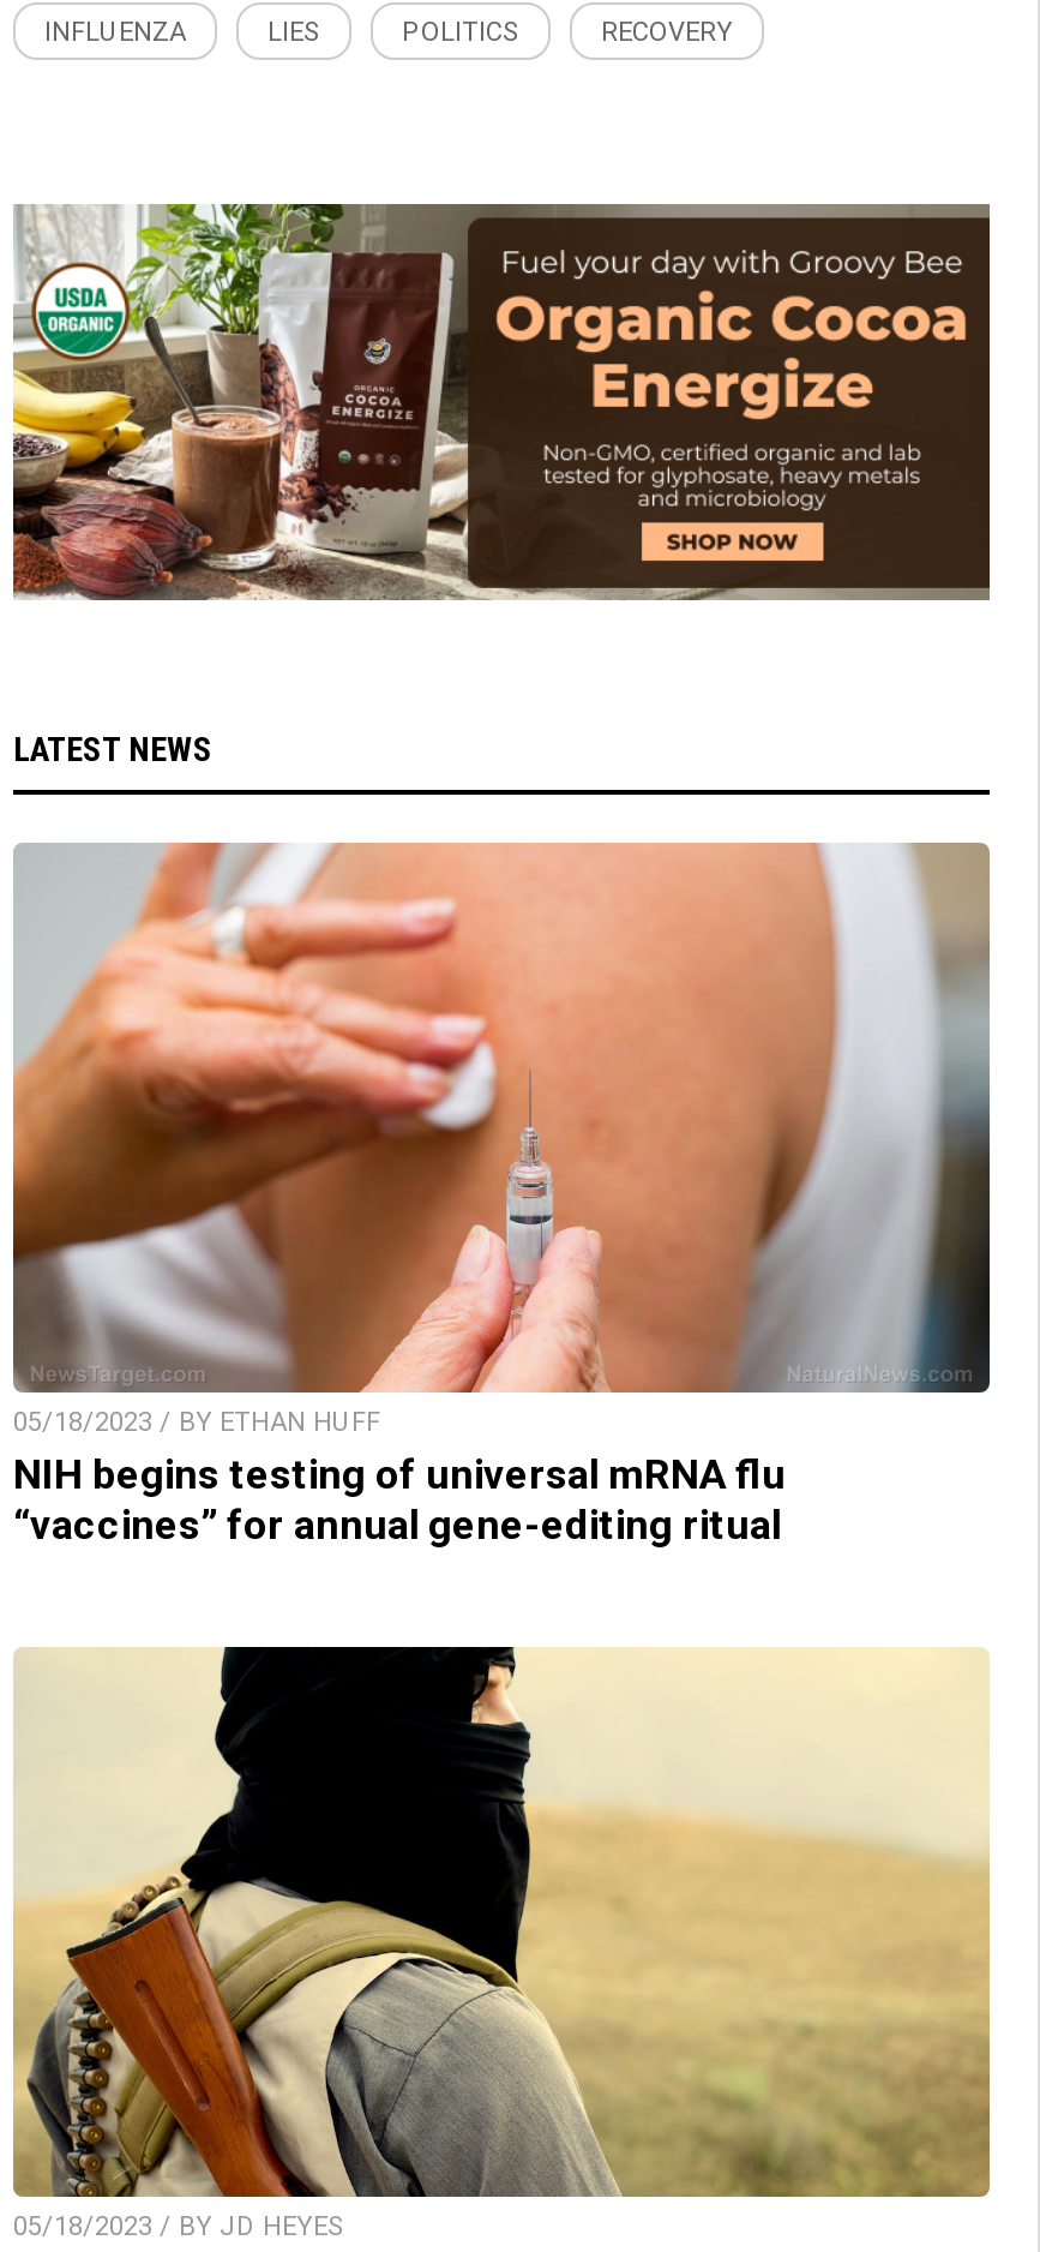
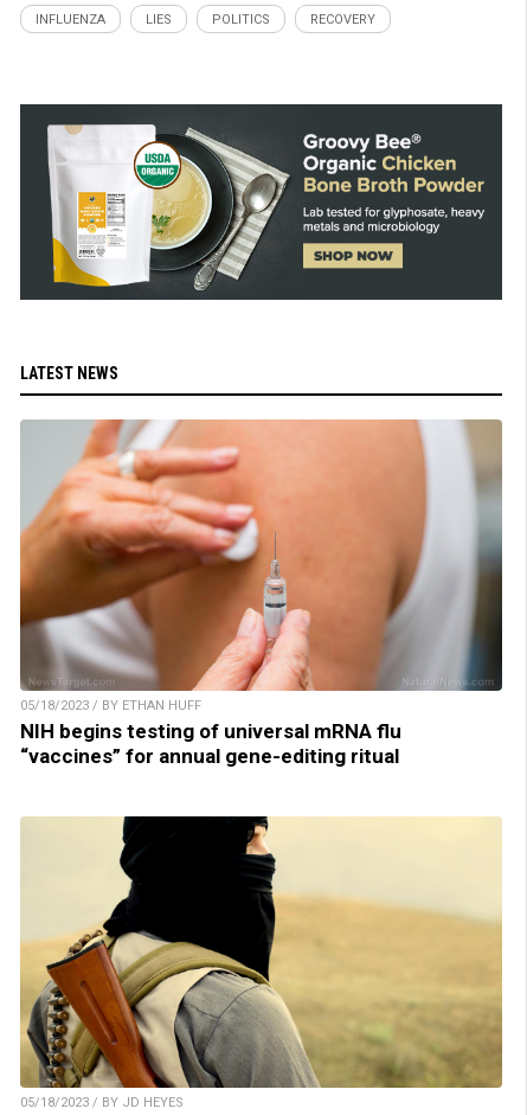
- [image]
+ [image]
